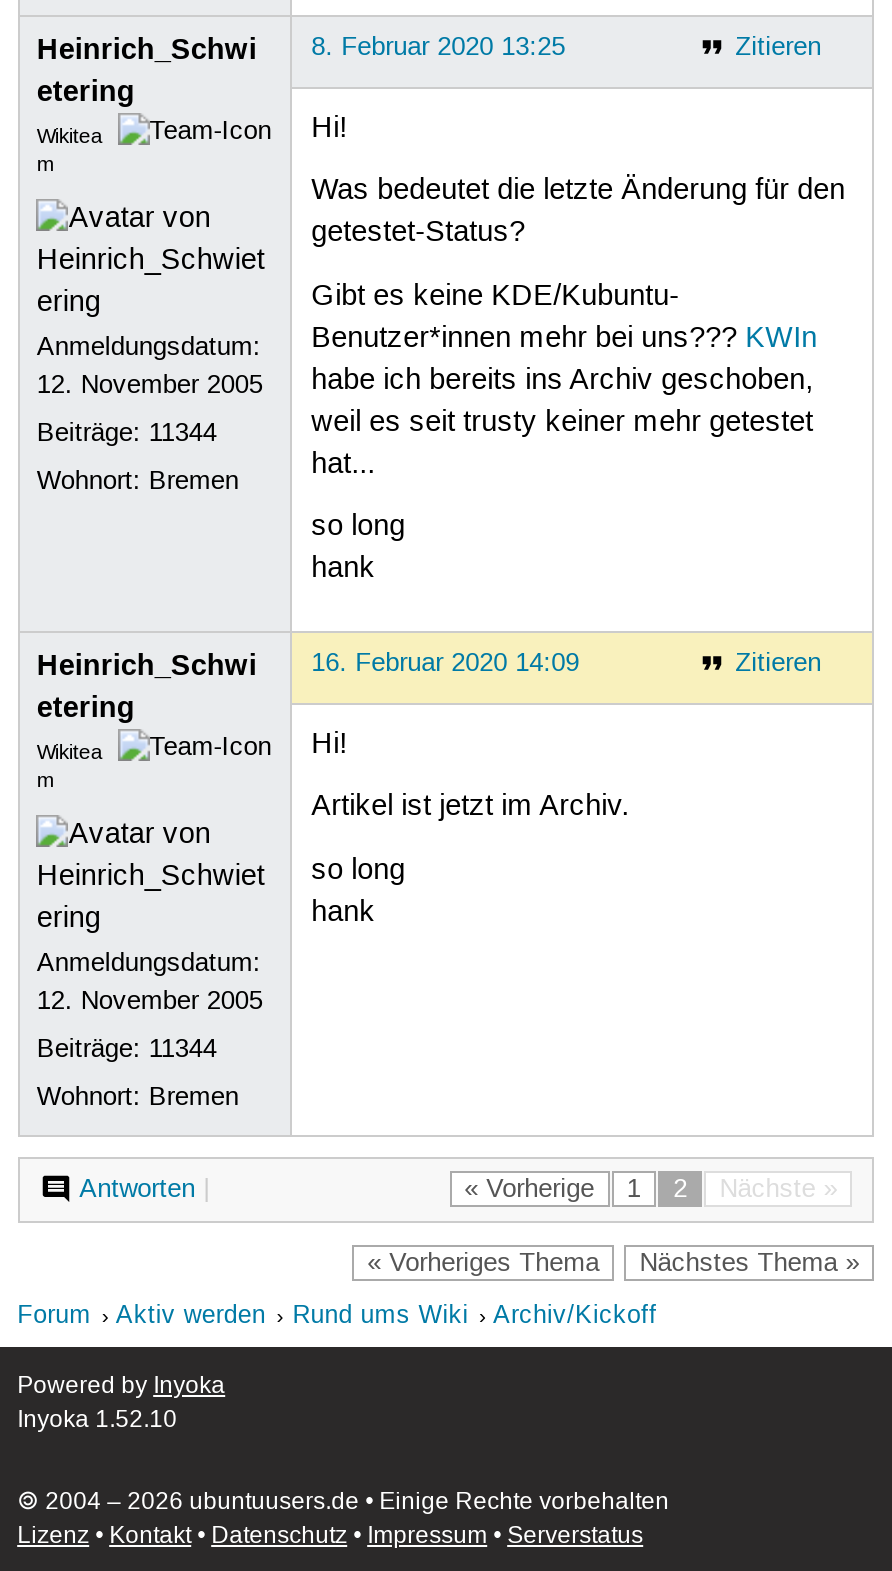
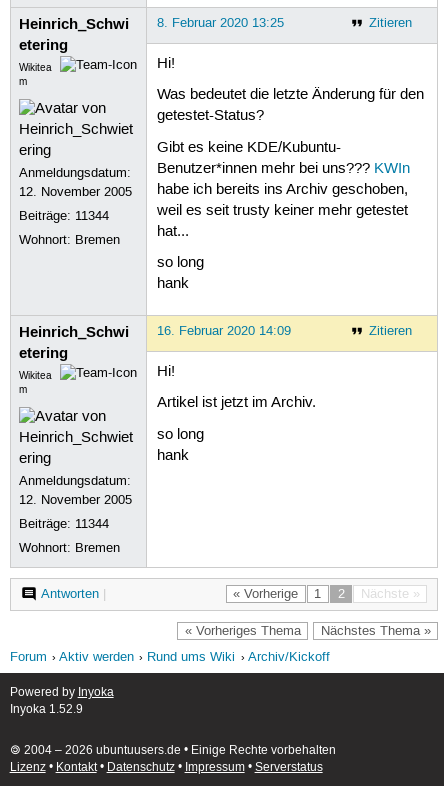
- Inyoka 1.52.10
+ Inyoka 1.52.9
